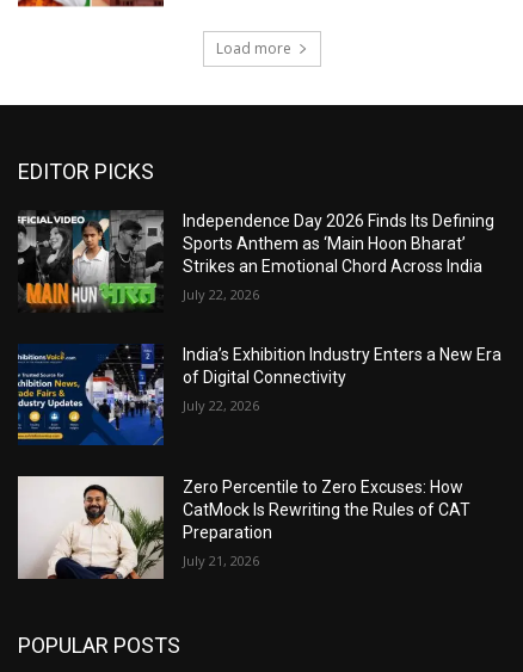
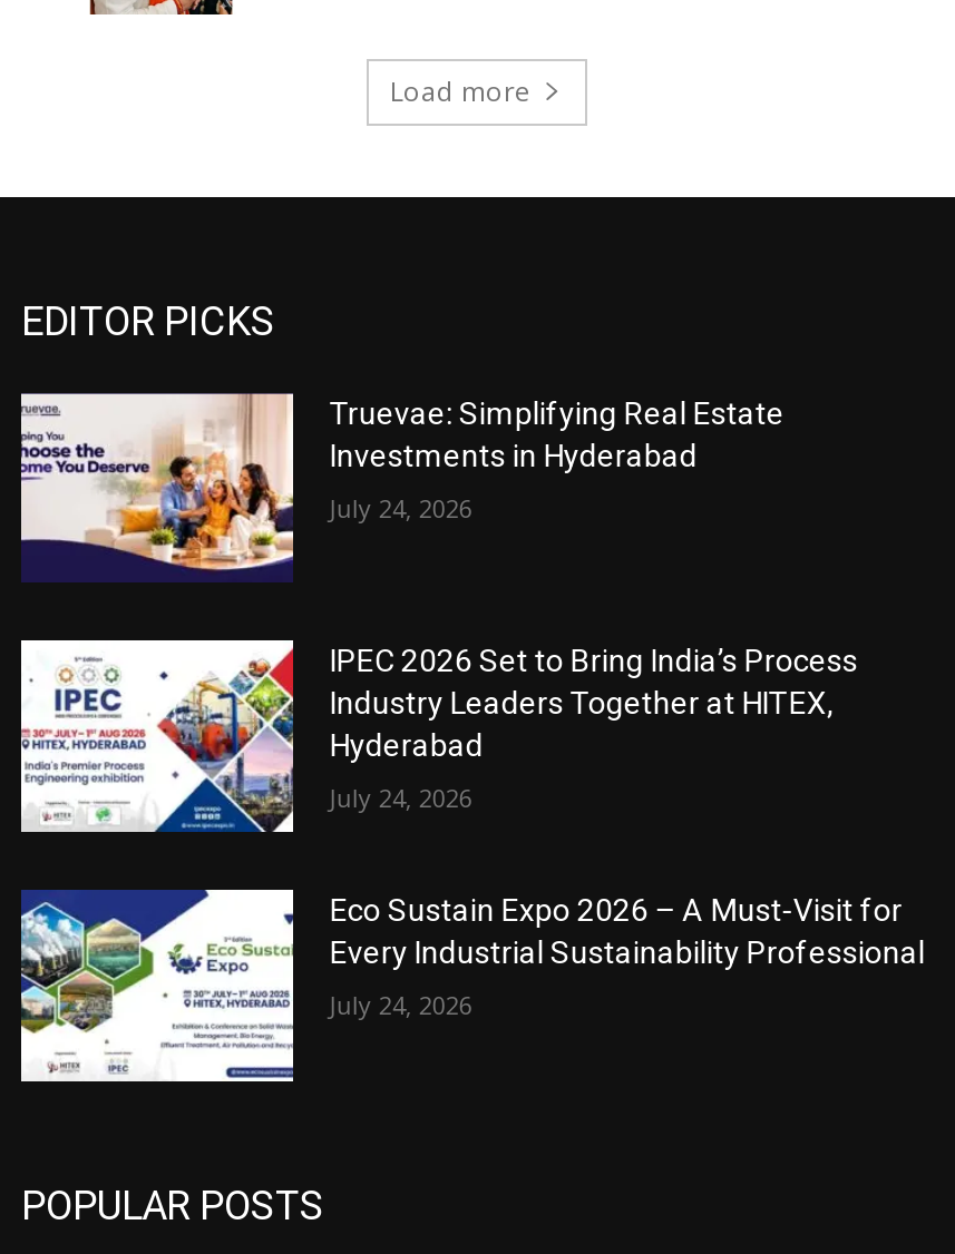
- [image]
- Independence Day 2026 Finds Its Defining
- Sports Anthem as ‘Main Hoon Bharat’
- Strikes an Emotional Chord Across India
+ [image]
+ Truevae: Simplifying Real Estate
+ Investments in Hyderabad

- July 22, 2026
+ July 24, 2026

- [image]
- India’s Exhibition Industry Enters a New Era
- of Digital Connectivity
+ [image]
+ IPEC 2026 Set to Bring India’s Process
+ Industry Leaders Together at HITEX,
+ Hyderabad

- July 22, 2026
+ July 24, 2026

- [image]
- Zero Percentile to Zero Excuses: How
- CatMock Is Rewriting the Rules of CAT
- Preparation
+ [image]
+ Eco Sustain Expo 2026 – A Must-Visit for
+ Every Industrial Sustainability Professional

- July 21, 2026
+ July 24, 2026
